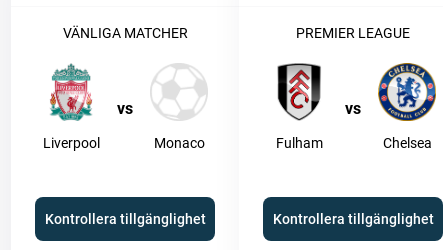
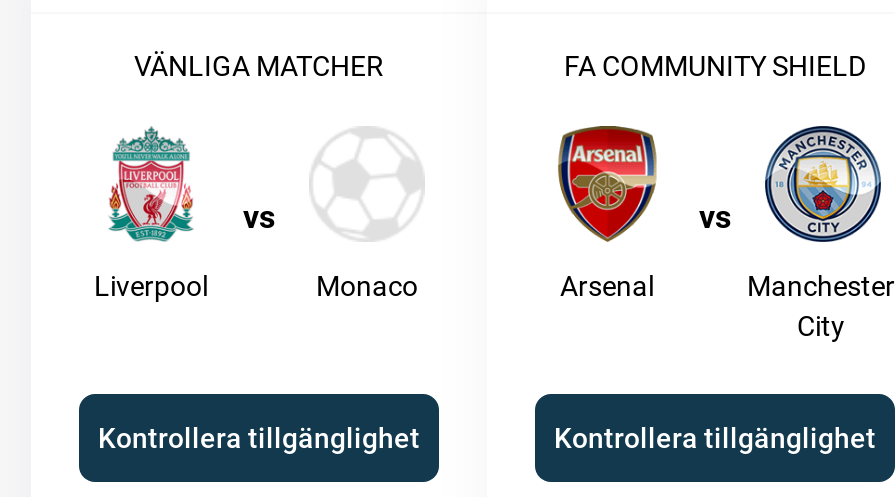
- PREMIER LEAGUE
+ FA COMMUNITY SHIELD

- [image]
- Fulham
- Chelsea
+ [image]
+ Arsenal
+ Manchester
+ City

- [image]
+ [image]
